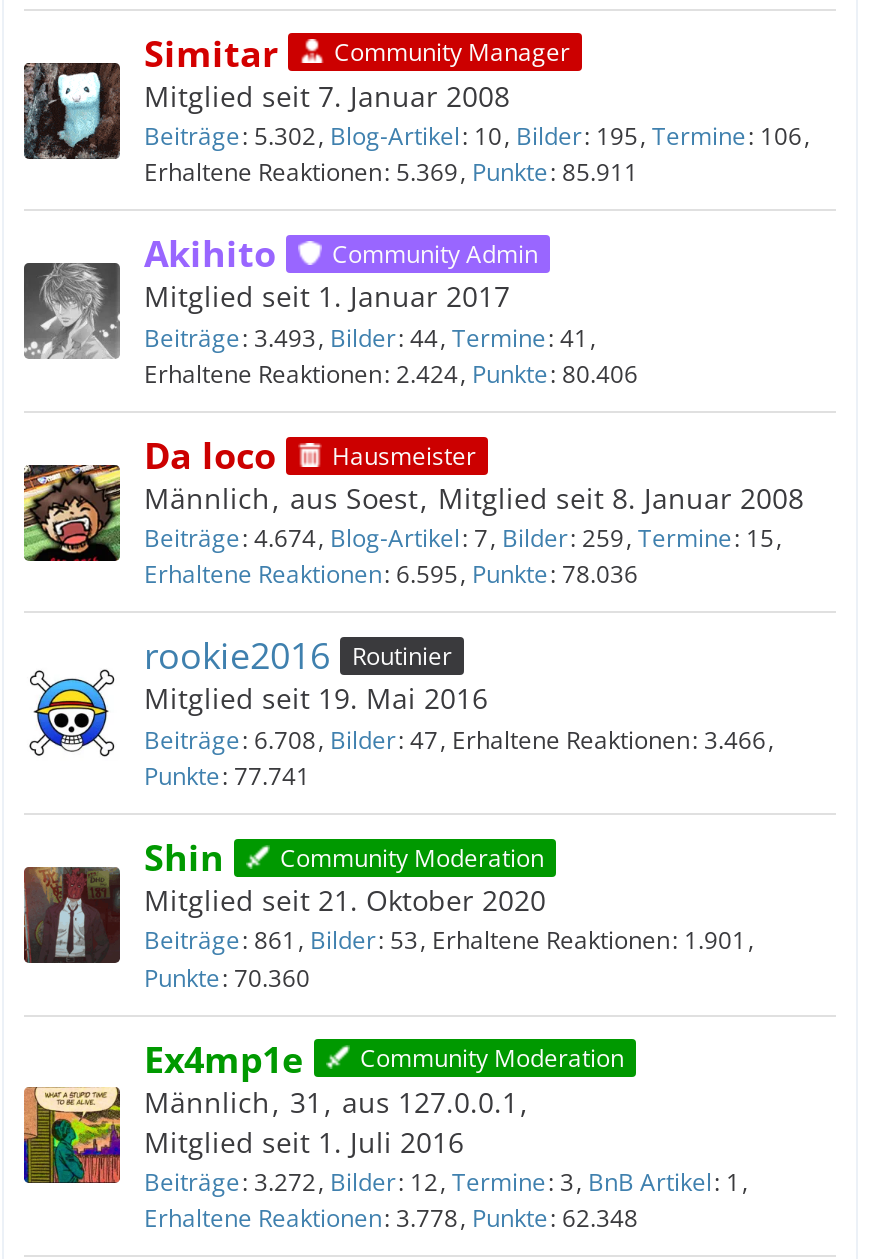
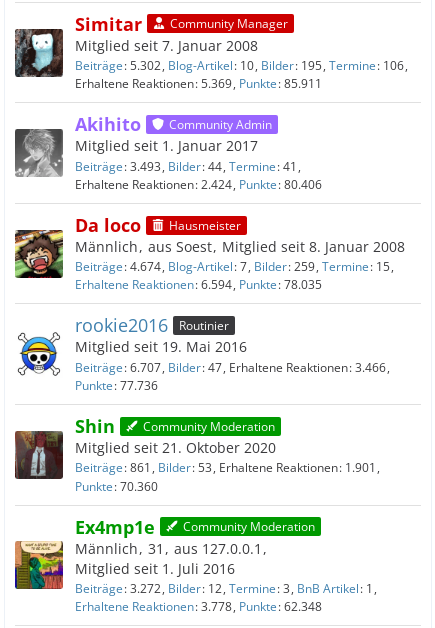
- Erhaltene Reaktionen 6.595 Punkte 78.036
+ Erhaltene Reaktionen 6.594 Punkte 78.035

- Beiträge 6.708 Bilder 47 Erhaltene Reaktionen 3.466
+ Beiträge 6.707 Bilder 47 Erhaltene Reaktionen 3.466

- Punkte 77.741
+ Punkte 77.736
